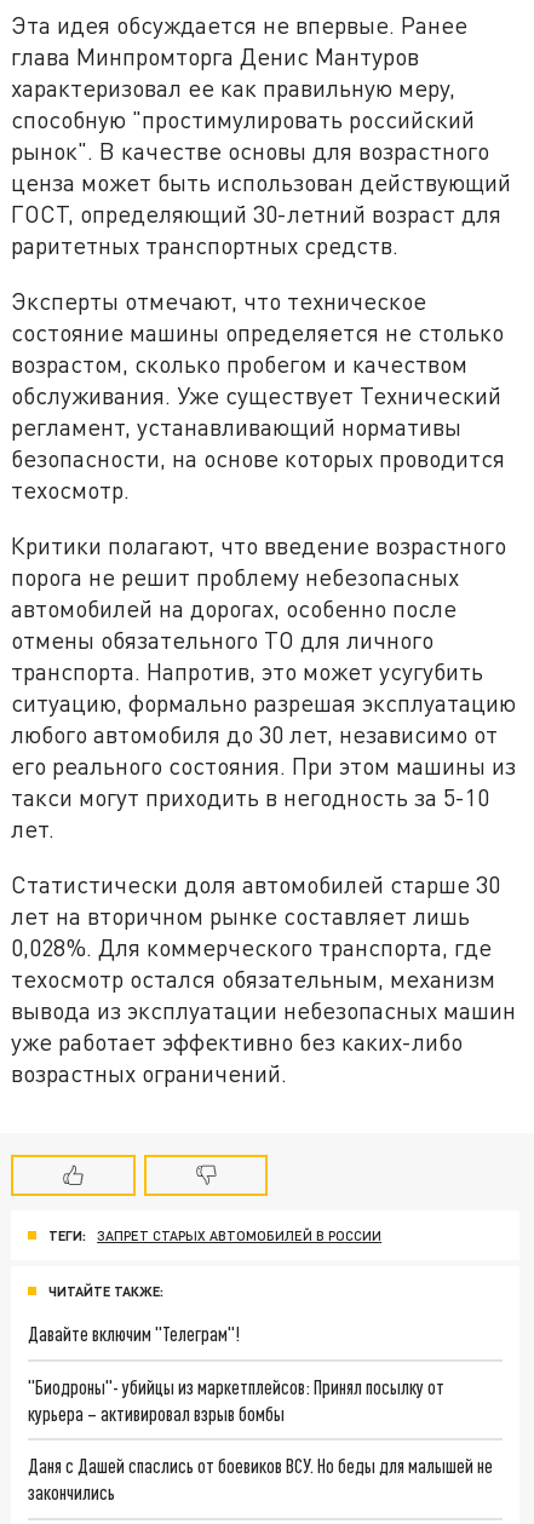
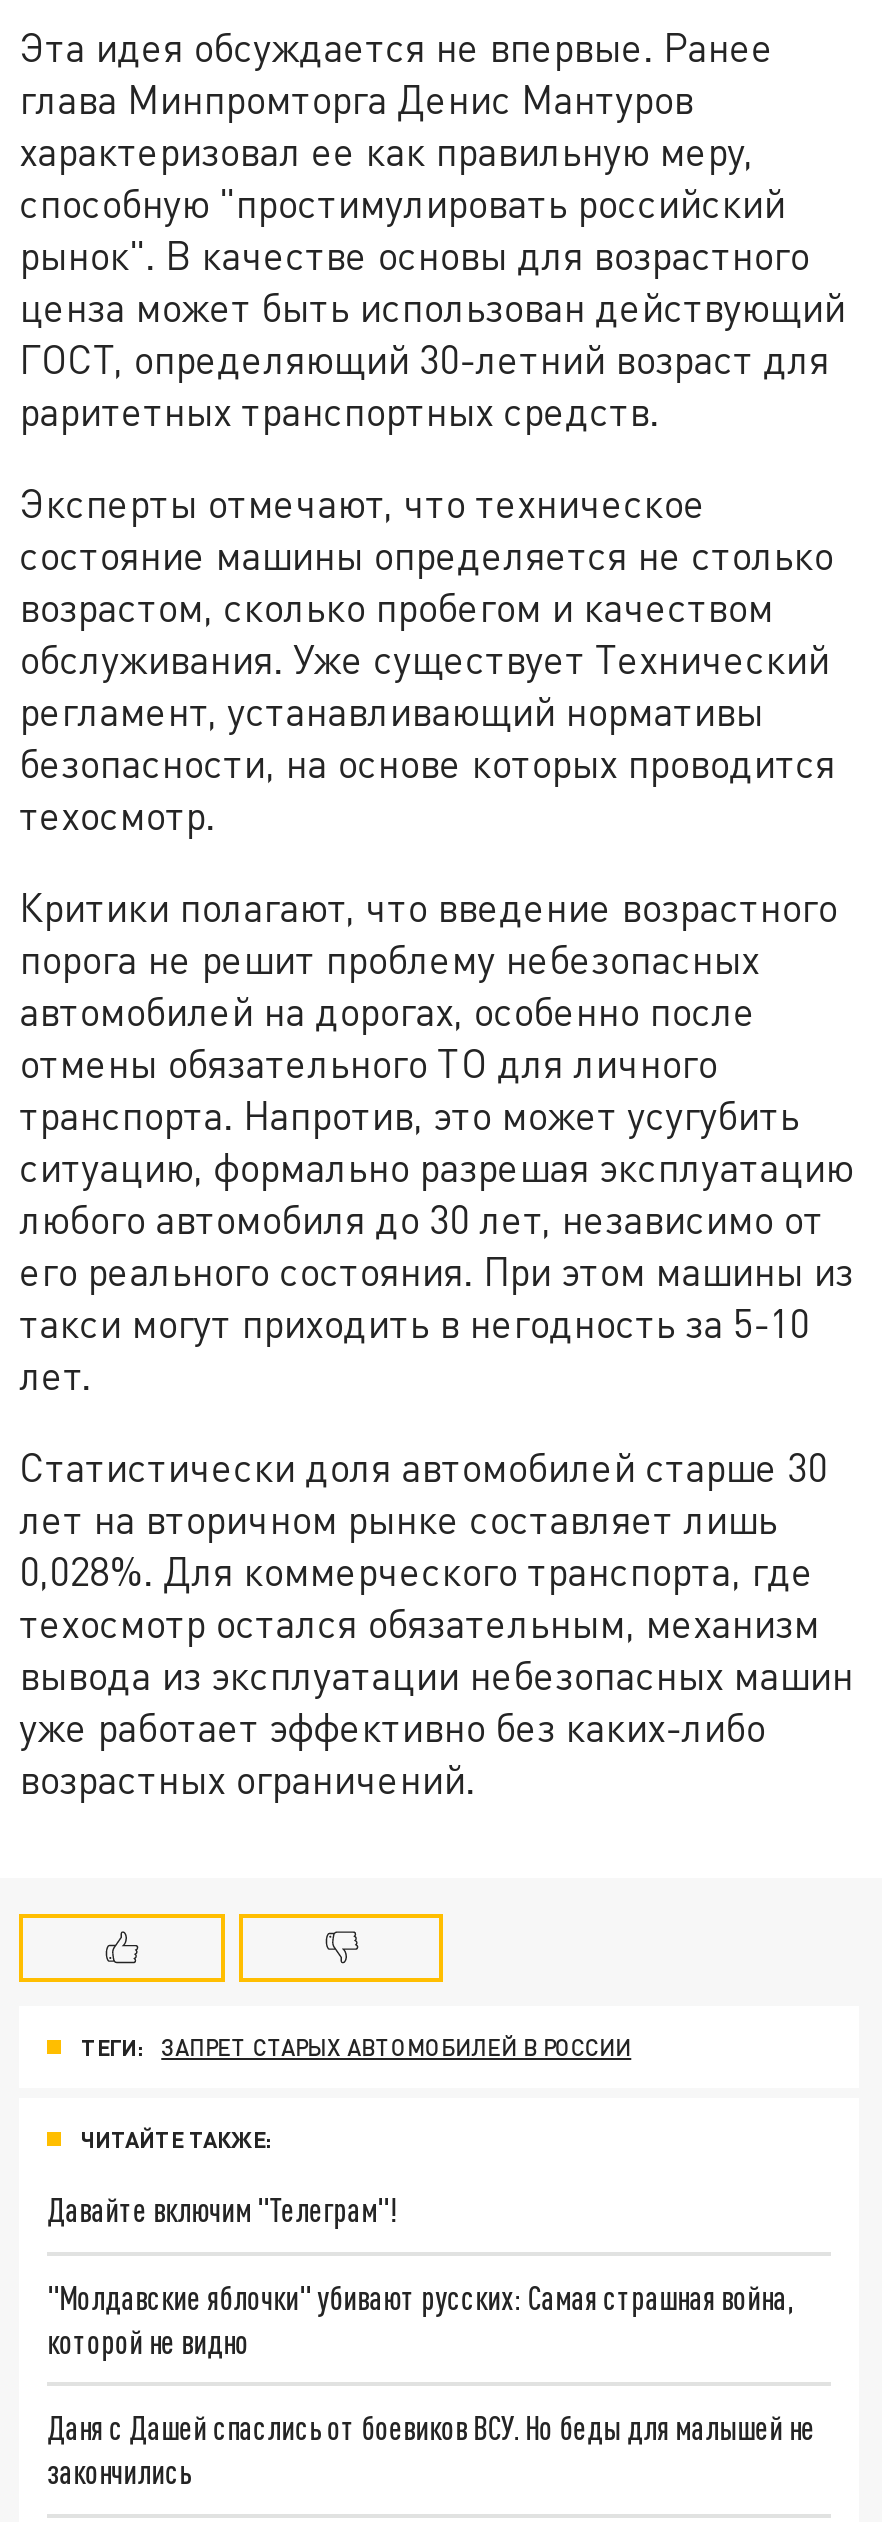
- "Биодроны"- убийцы из маркетплейсов: Принял посылку от
- курьера – активировал взрыв бомбы
+ "Молдавские яблочки" убивают русских: Самая страшная война,
+ которой не видно
